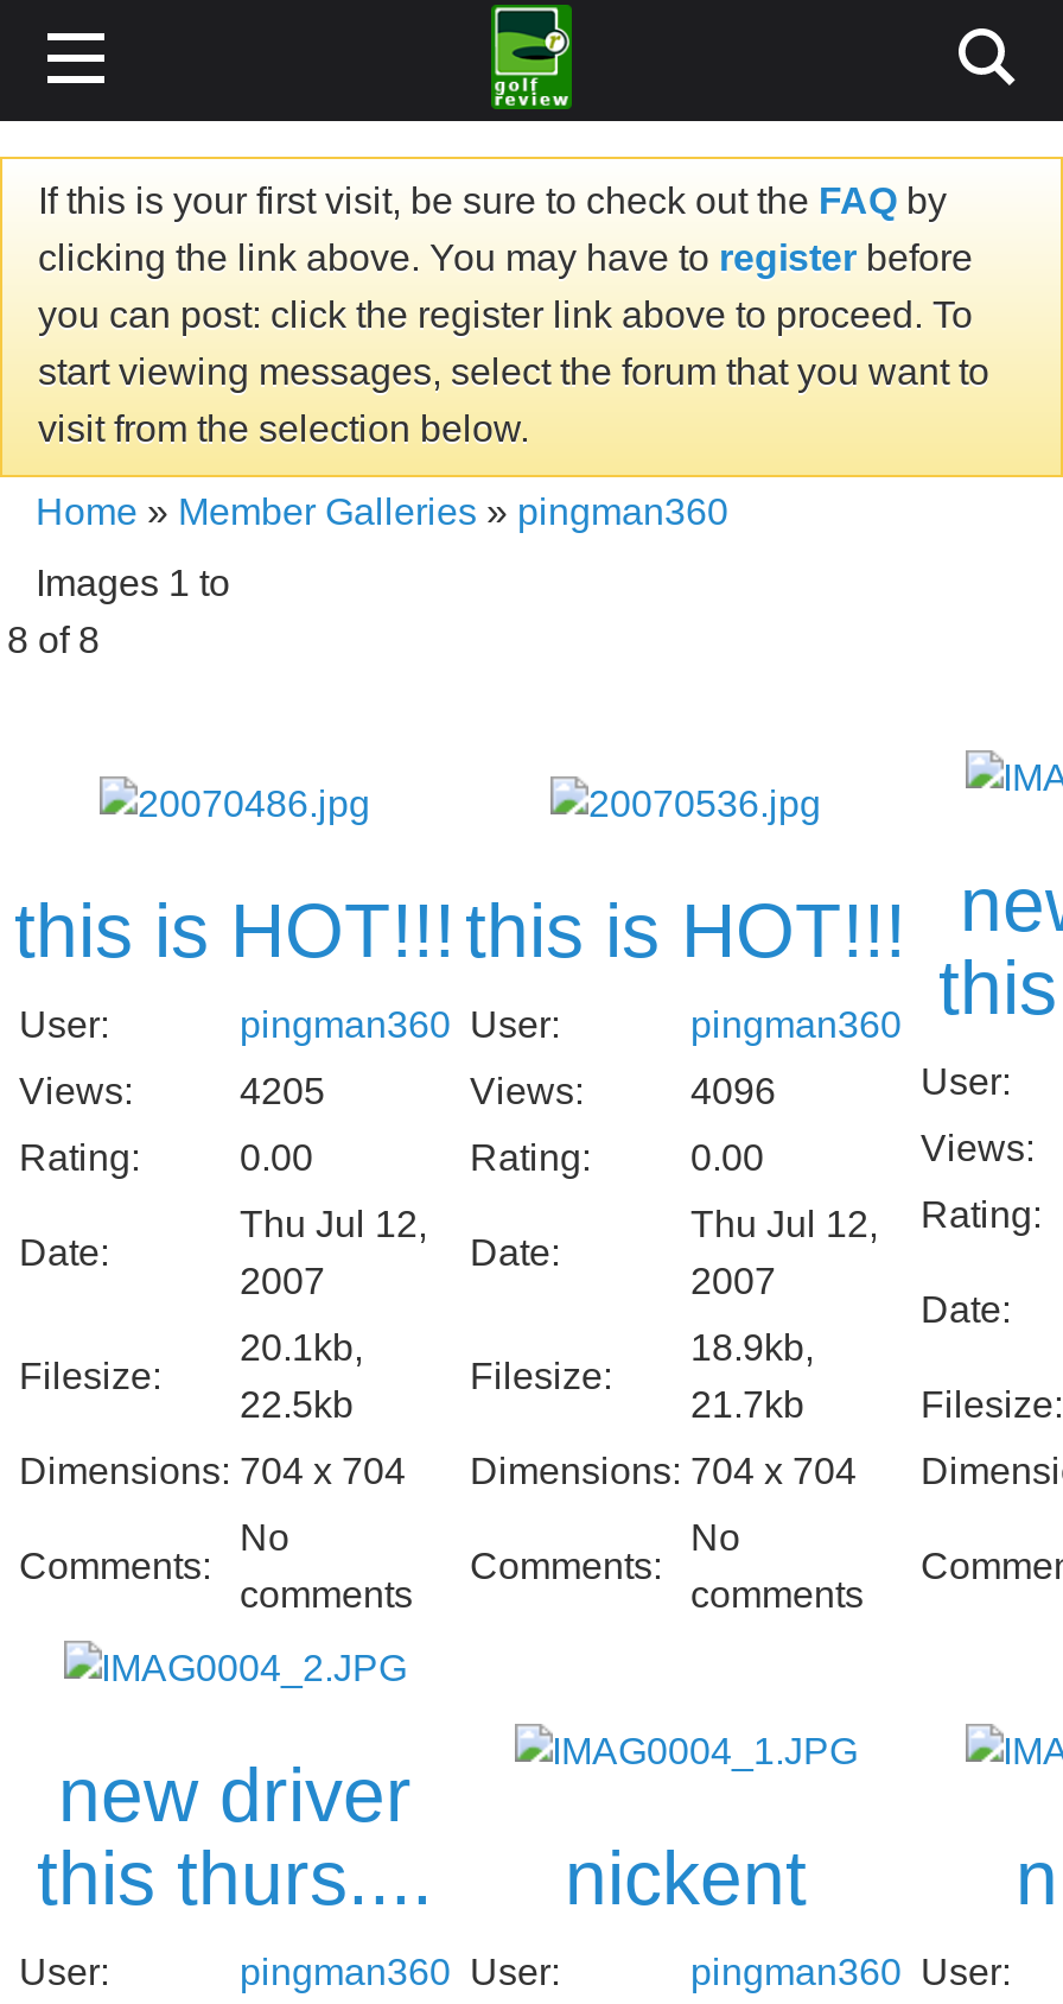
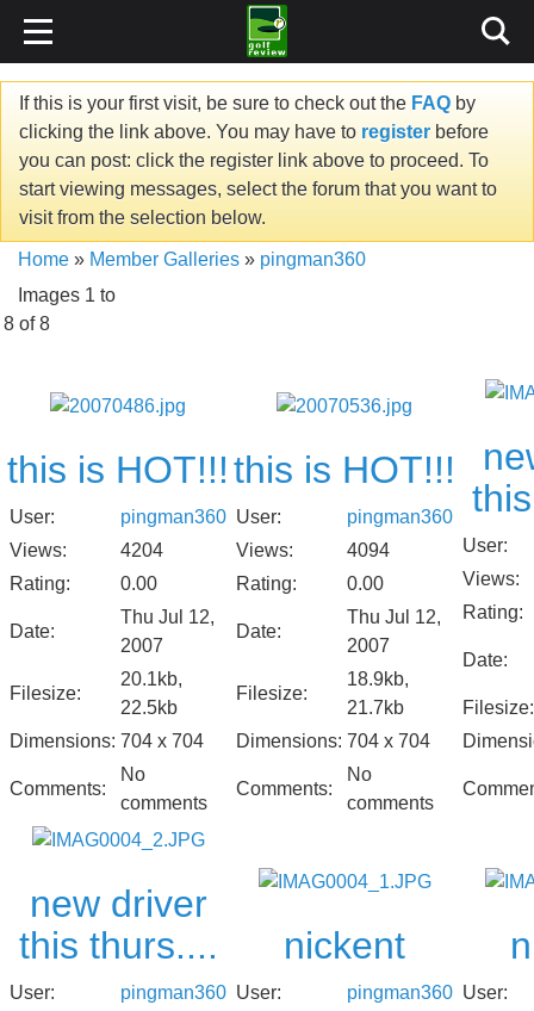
- 4205
+ 4204

- 4096
+ 4094
